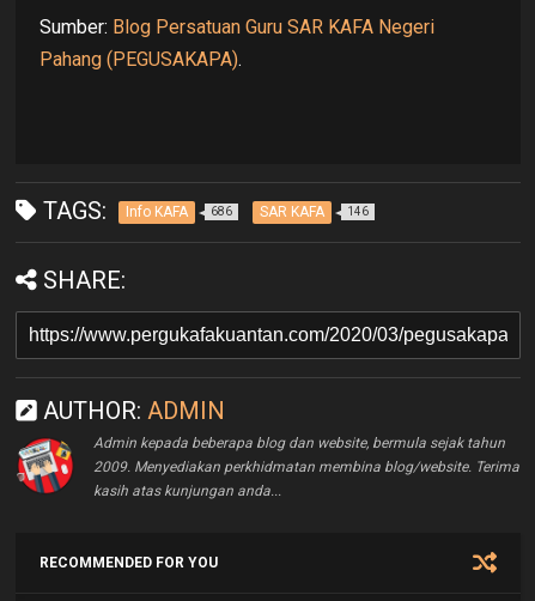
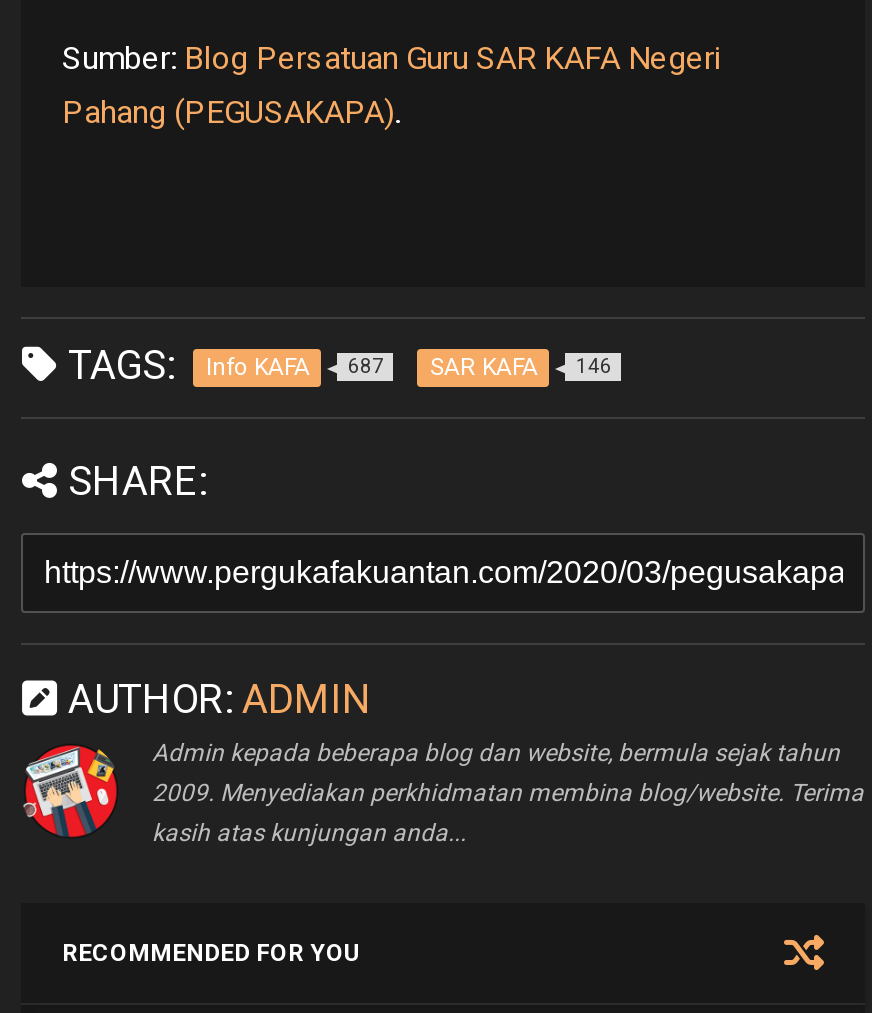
- TAGS: Info KAFA 686
+ TAGS: Info KAFA 687
